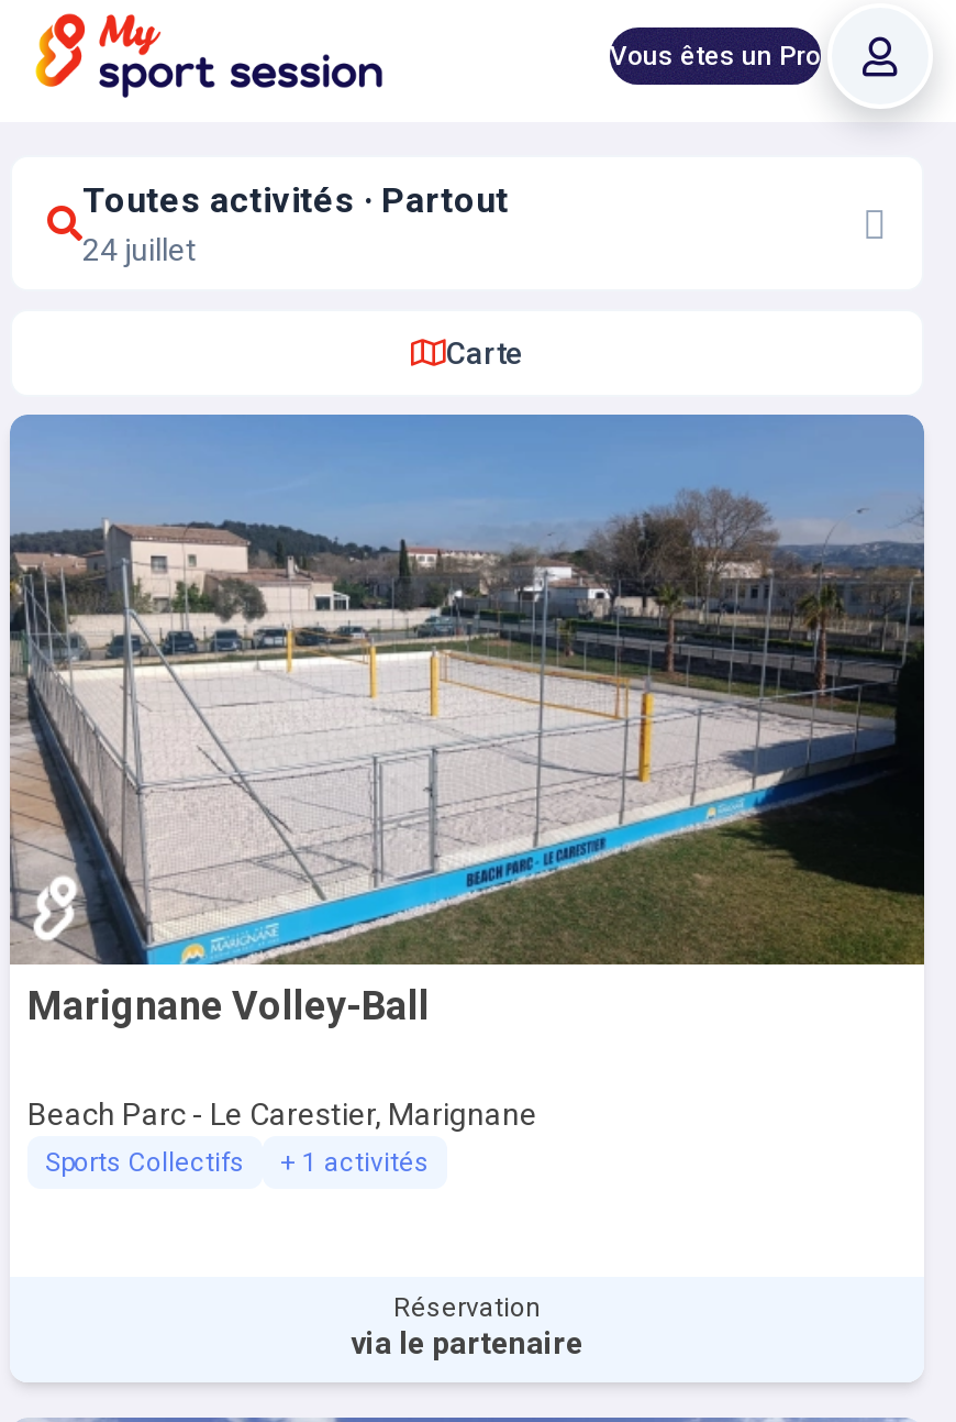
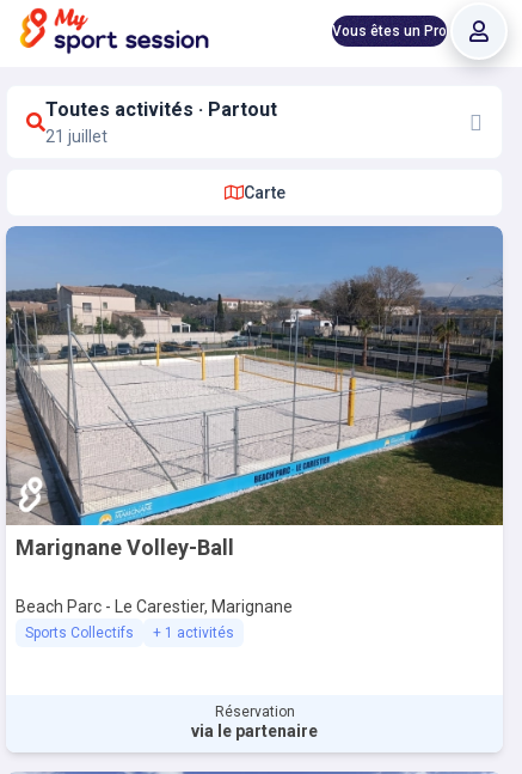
- 24 juillet
+ 21 juillet
